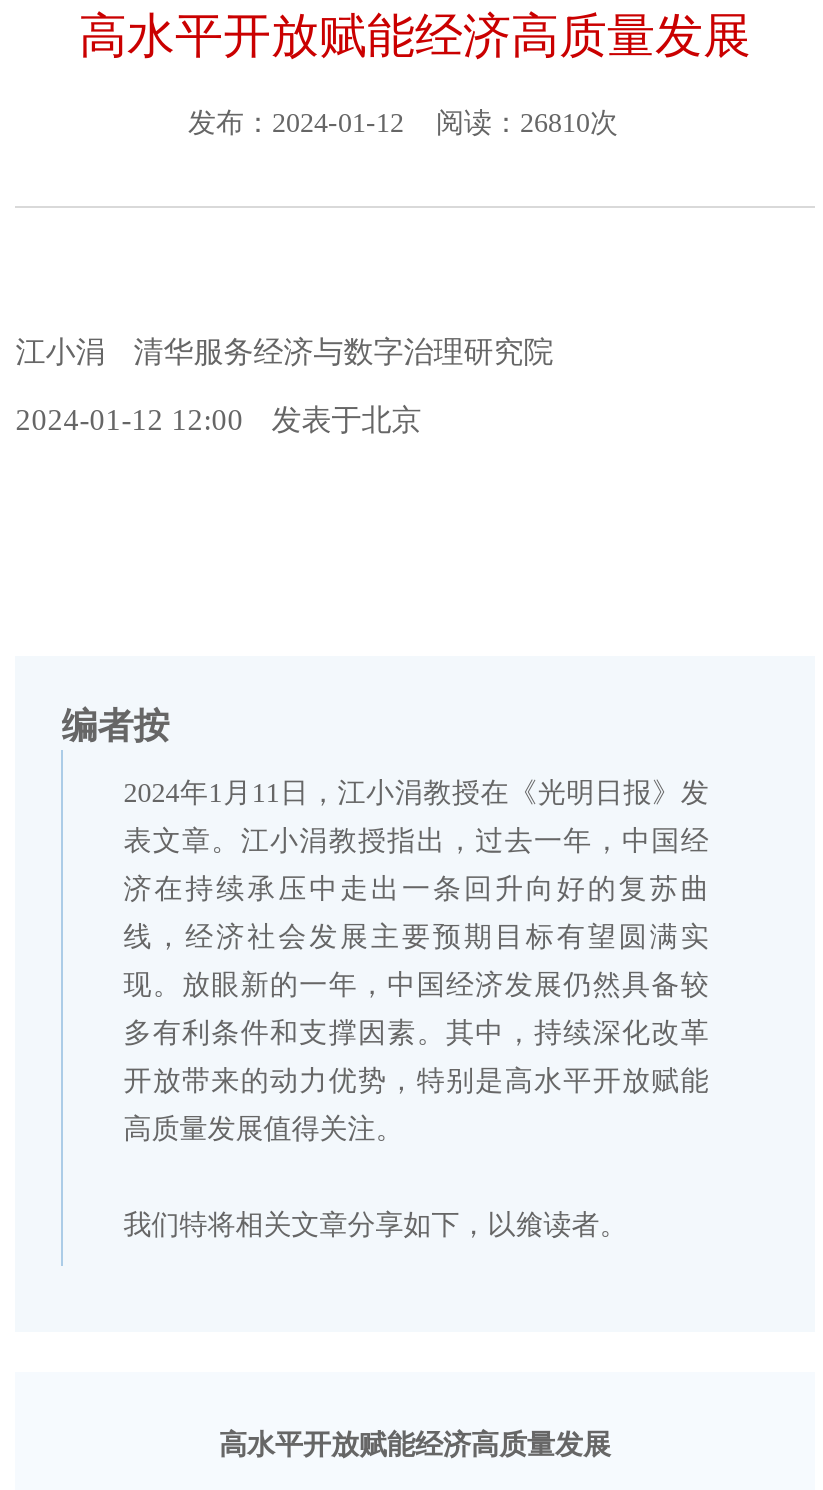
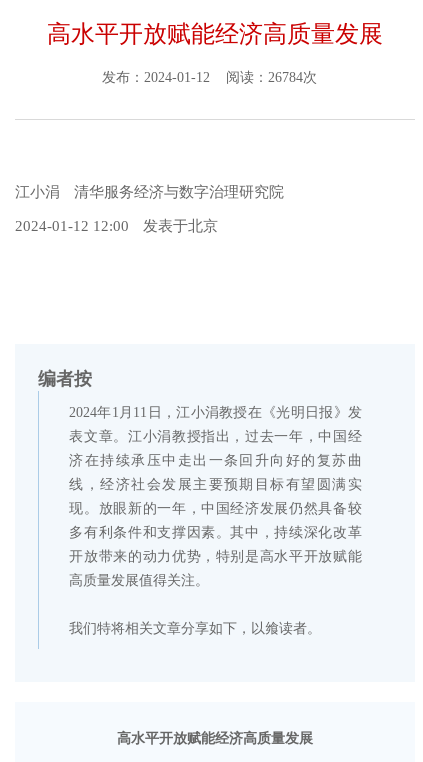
- 发布：2024-01-12 阅读：26810次
+ 发布：2024-01-12 阅读：26784次
